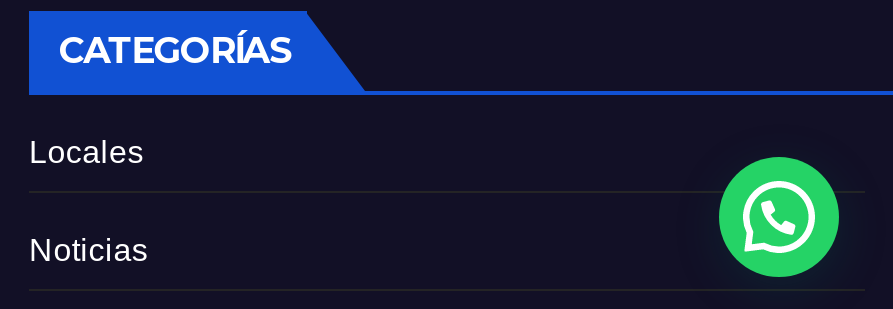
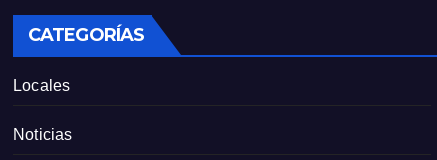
- [image]
